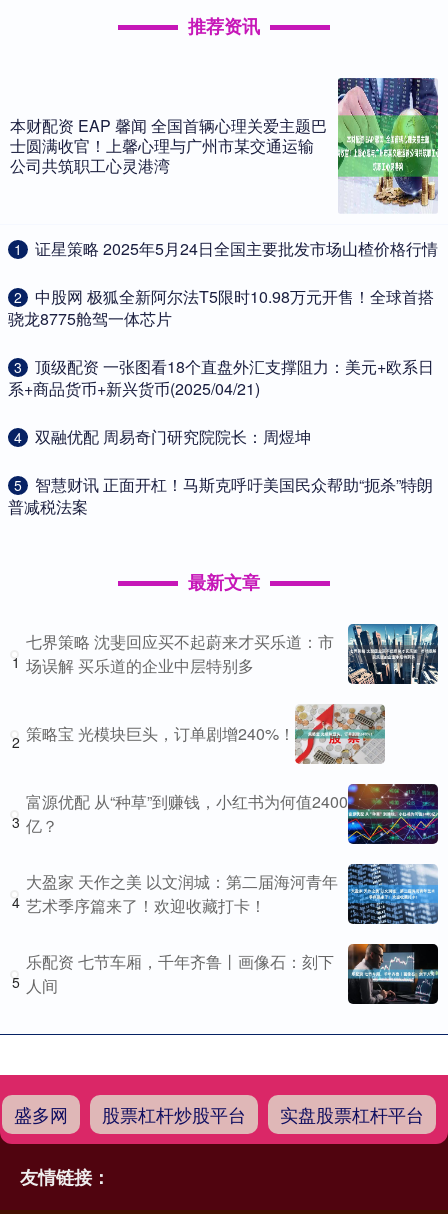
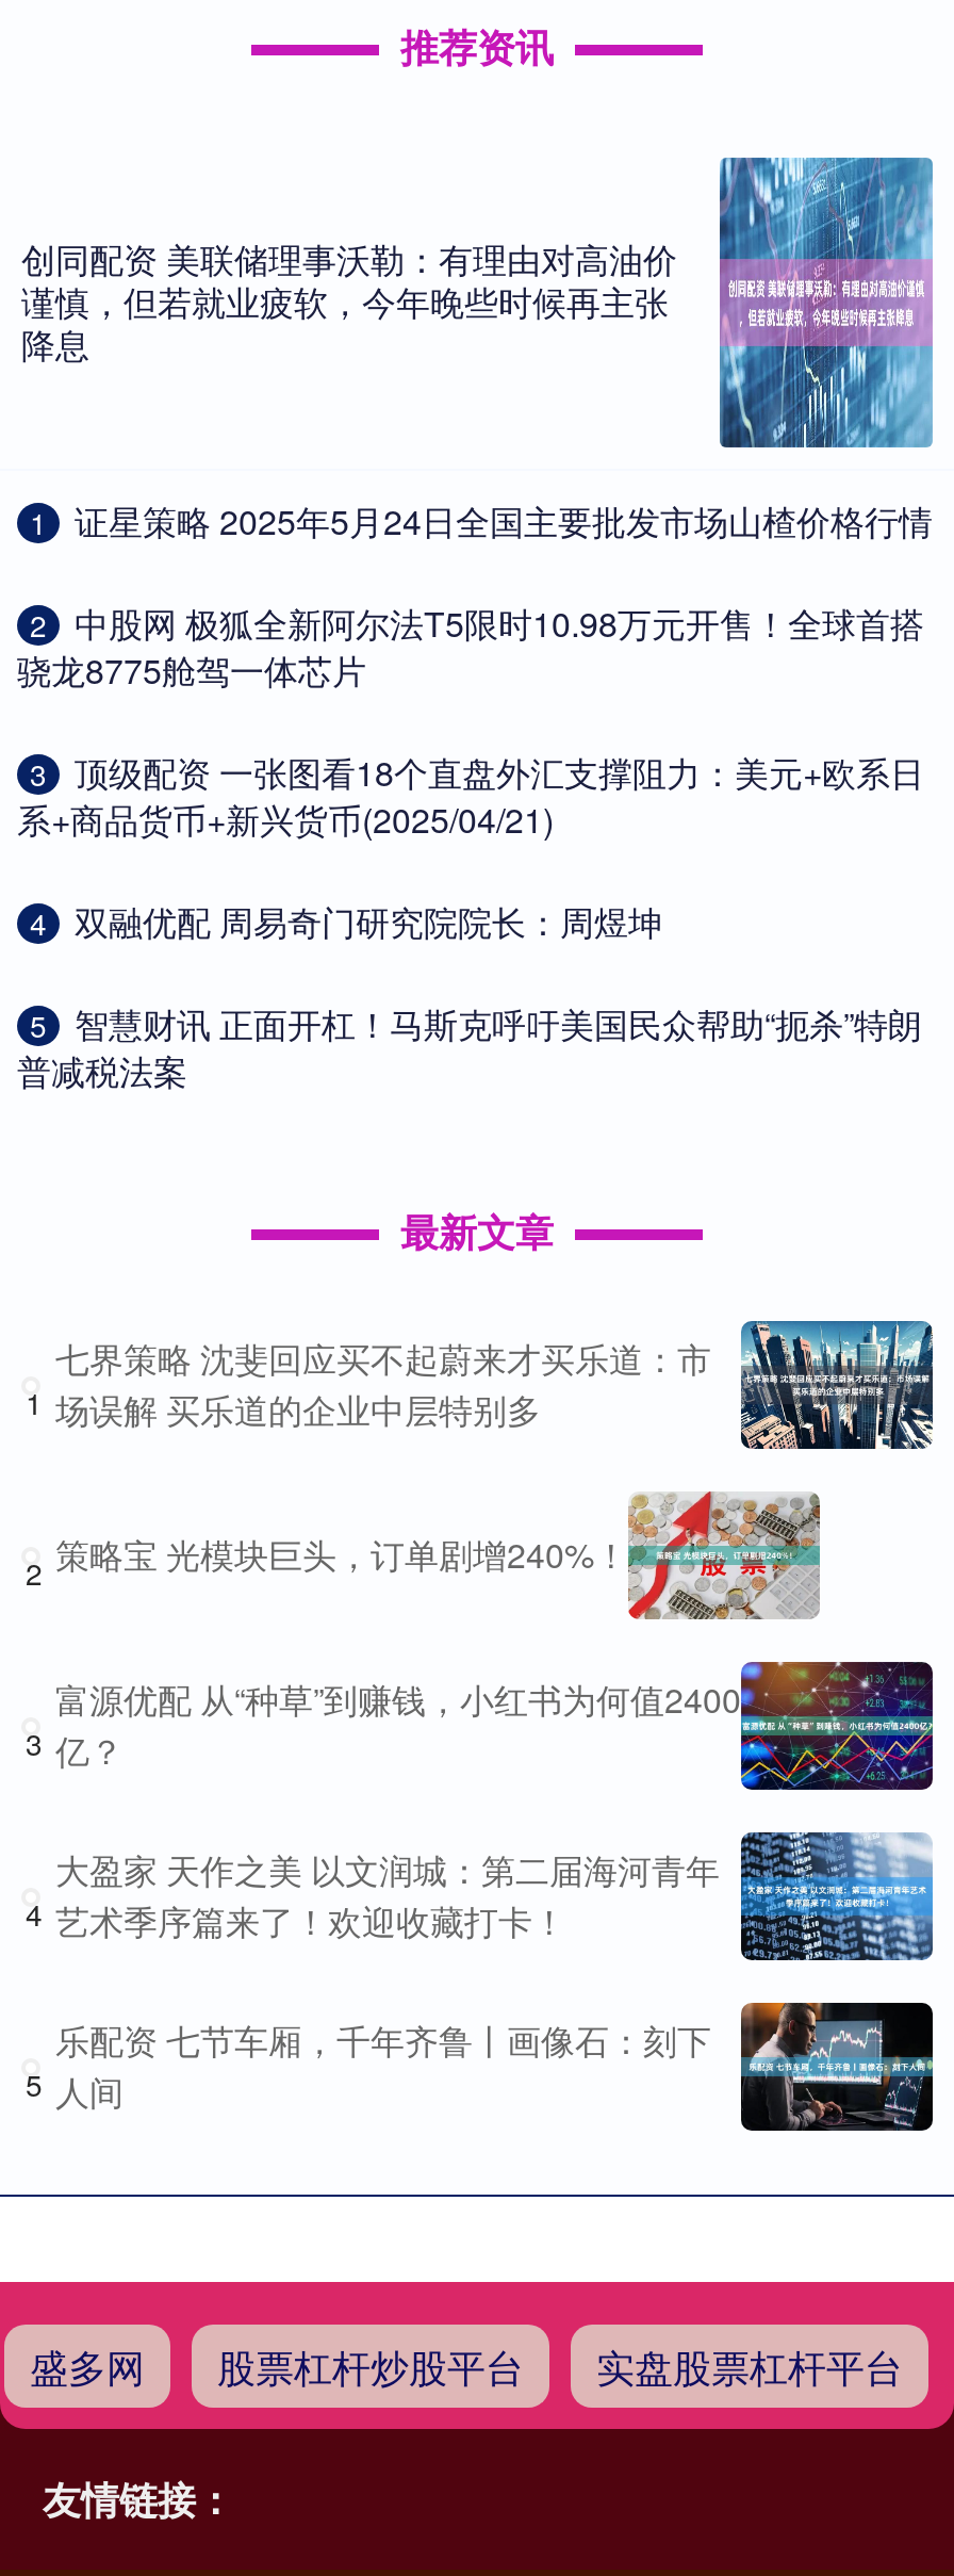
- [image]
- 本财配资 EAP 馨闻 全国首辆心理关爱主题巴
- 士圆满收官！上馨心理与广州市某交通运输
- 公司共筑职工心灵港湾
+ [image]
+ 创同配资 美联储理事沃勒：有理由对高油价
+ 谨慎，但若就业疲软，今年晚些时候再主张
+ 降息
